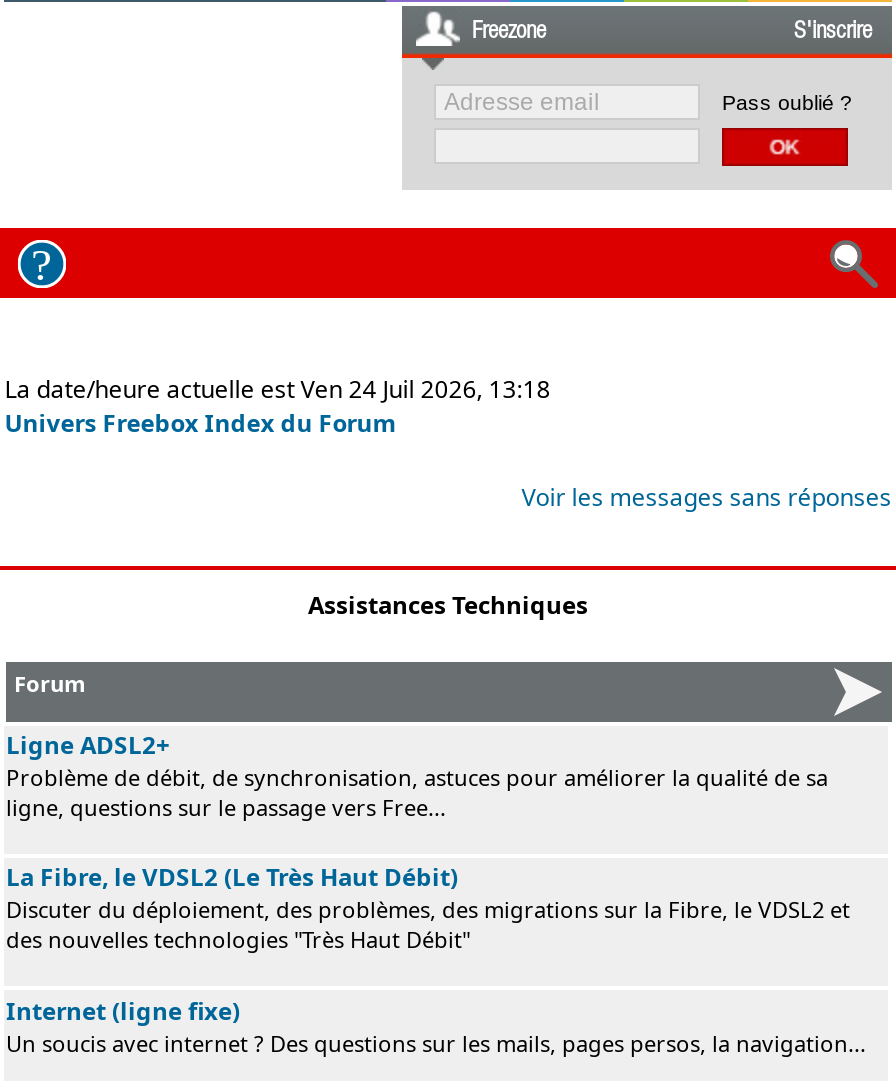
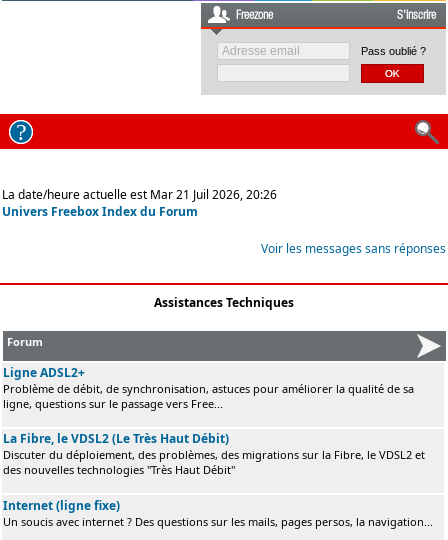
- La date/heure actuelle est Ven 24 Juil 2026, 13:18
+ La date/heure actuelle est Mar 21 Juil 2026, 20:26
